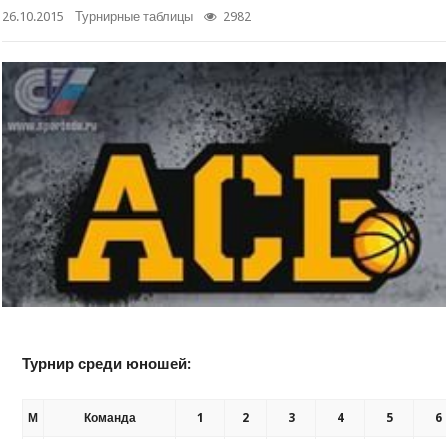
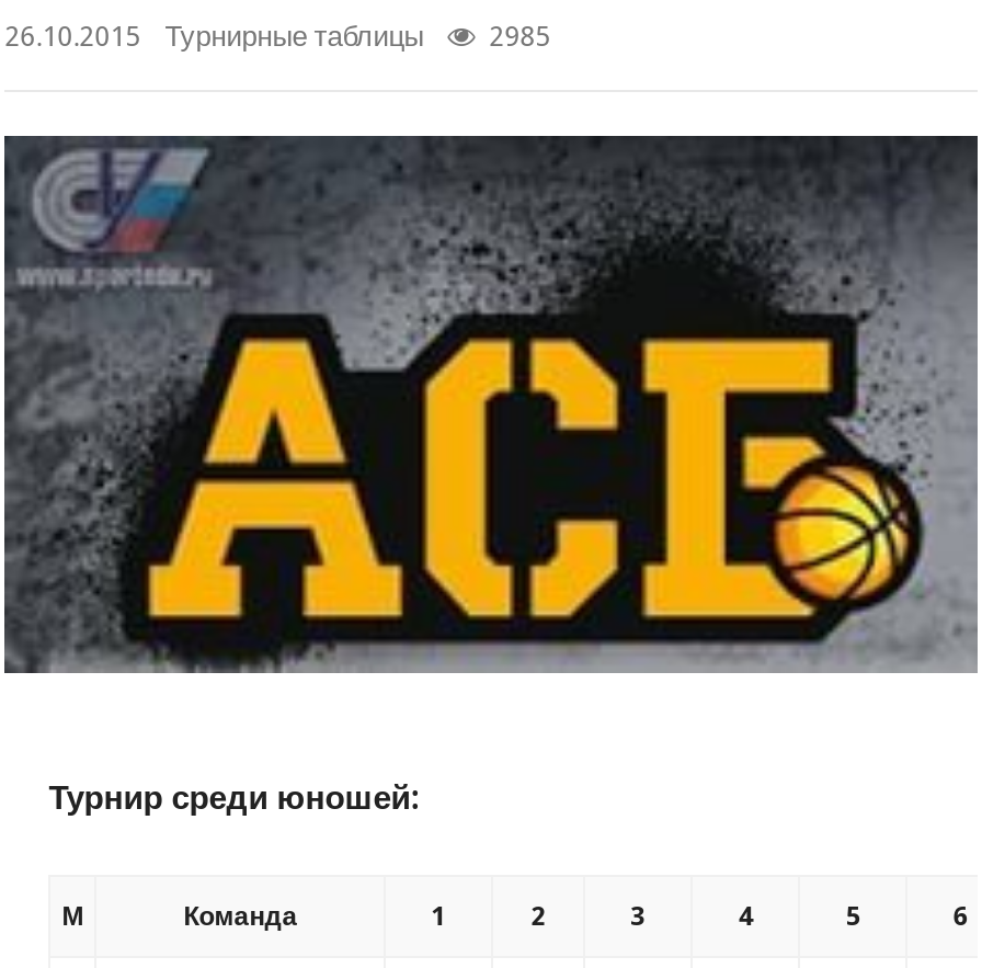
- 26.10.2015 Турнирные таблицы 2982
+ 26.10.2015 Турнирные таблицы 2985
